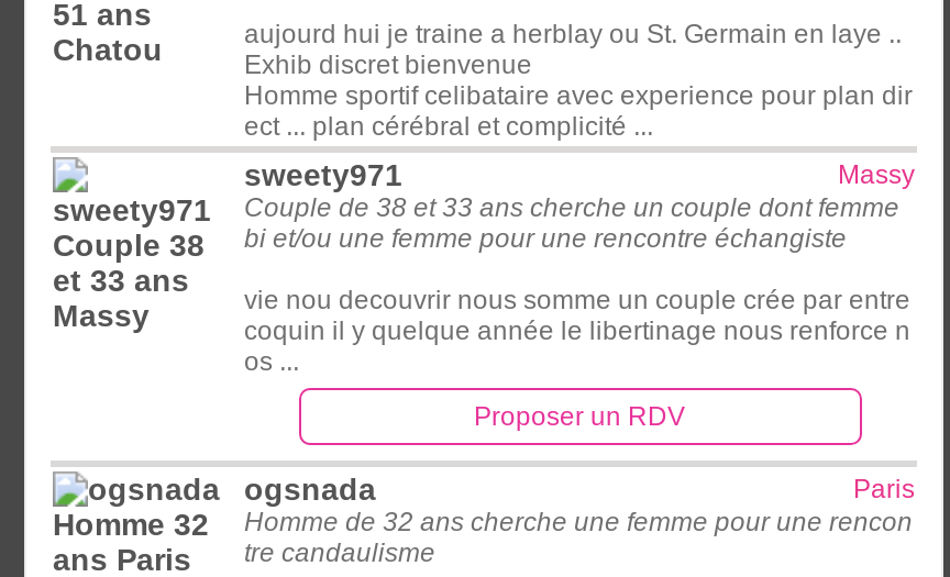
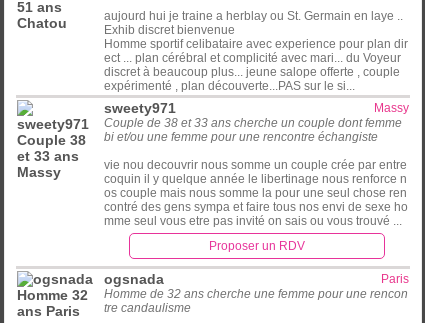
- ect ... plan cérébral et complicité ...
+ ect ... plan cérébral et complicité avec mari... du Voyeur
+ discret à beaucoup plus... jeune salope offerte , couple
+ expérimenté , plan découverte...PAS sur le si...

- os ...
+ os couple mais nous somme la pour une seul chose ren
+ contré des gens sympa et faire tous nos envi de sexe ho
+ mme seul vous etre pas invité on sais ou vous trouvé ...
